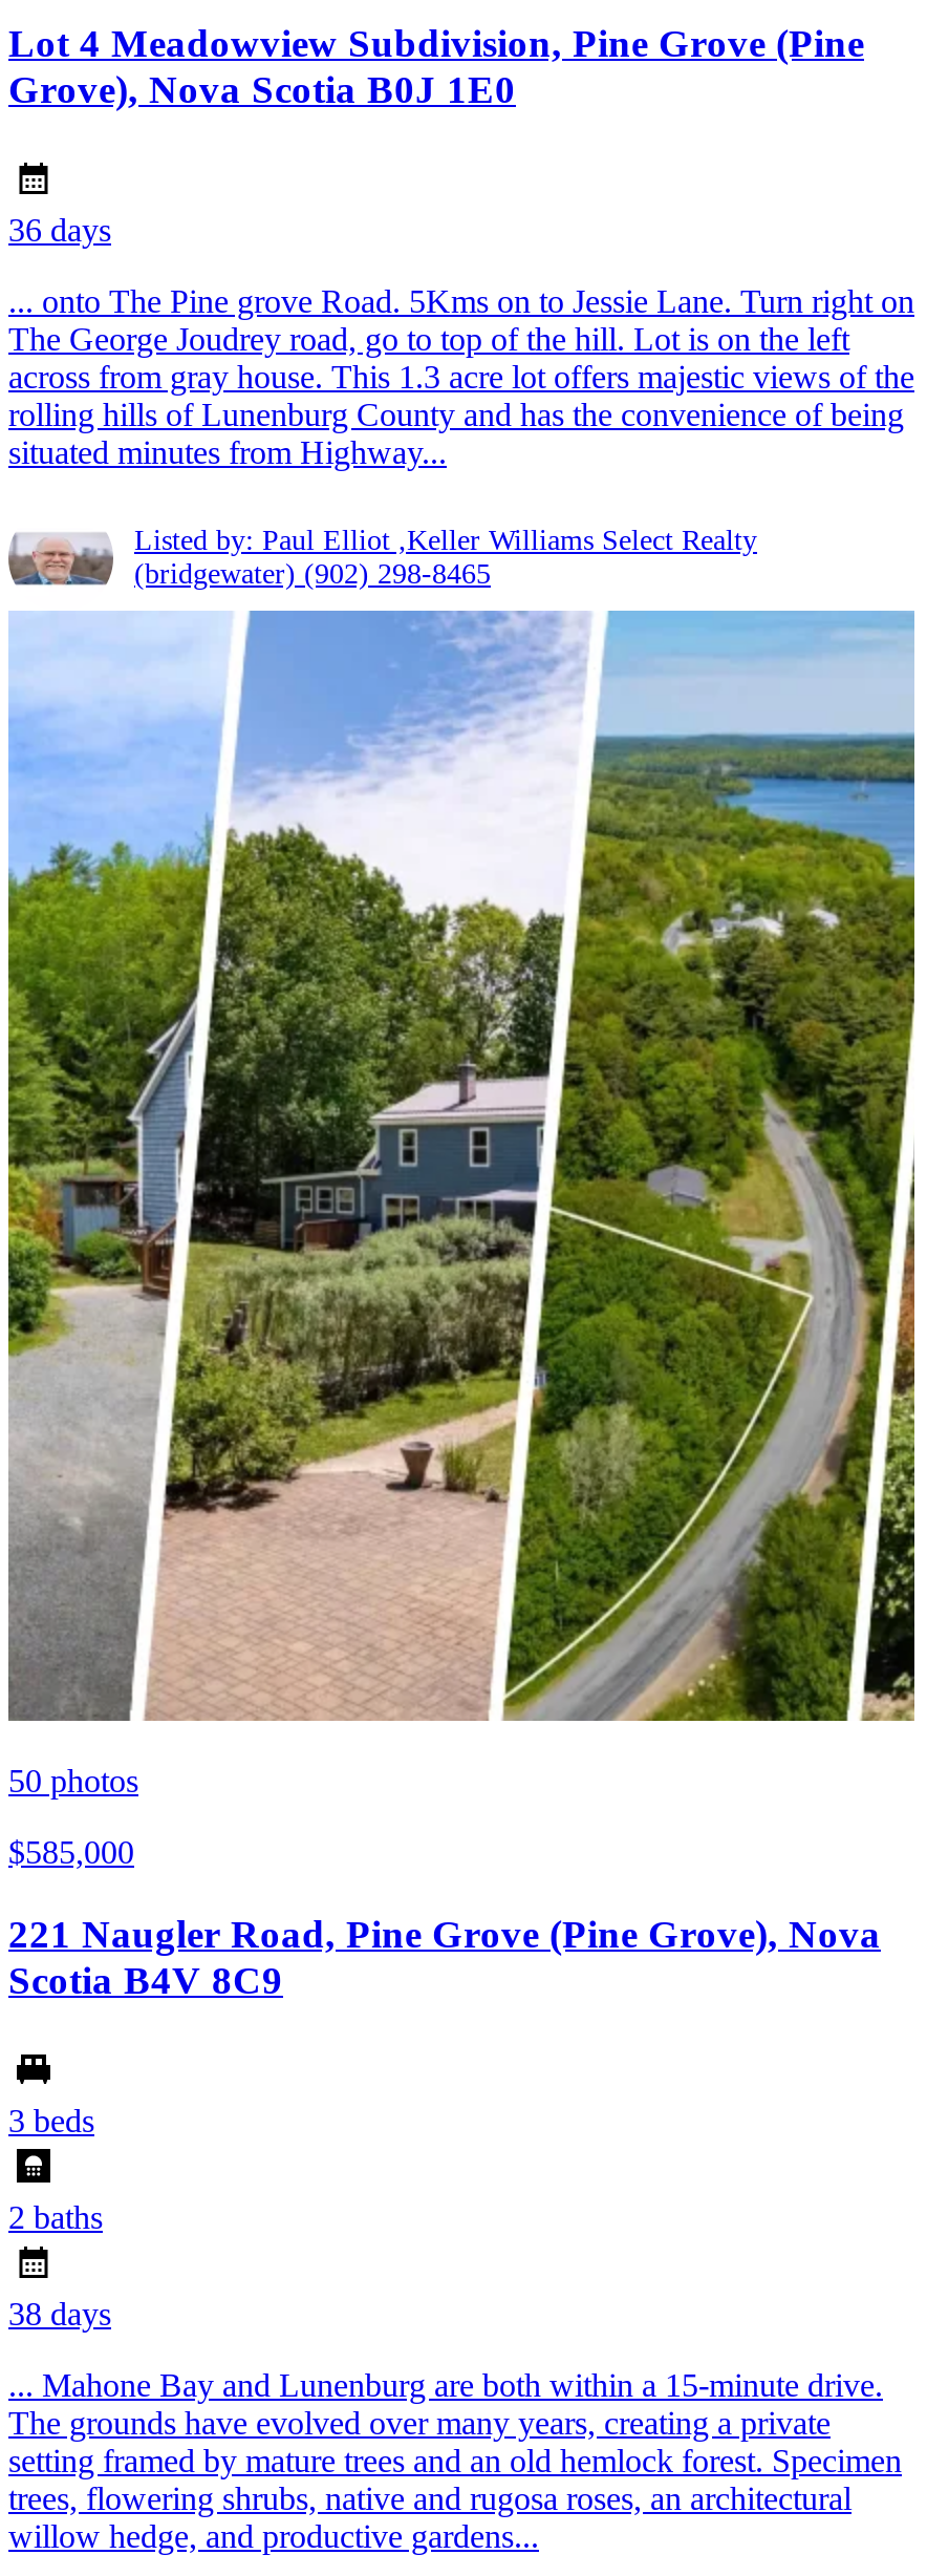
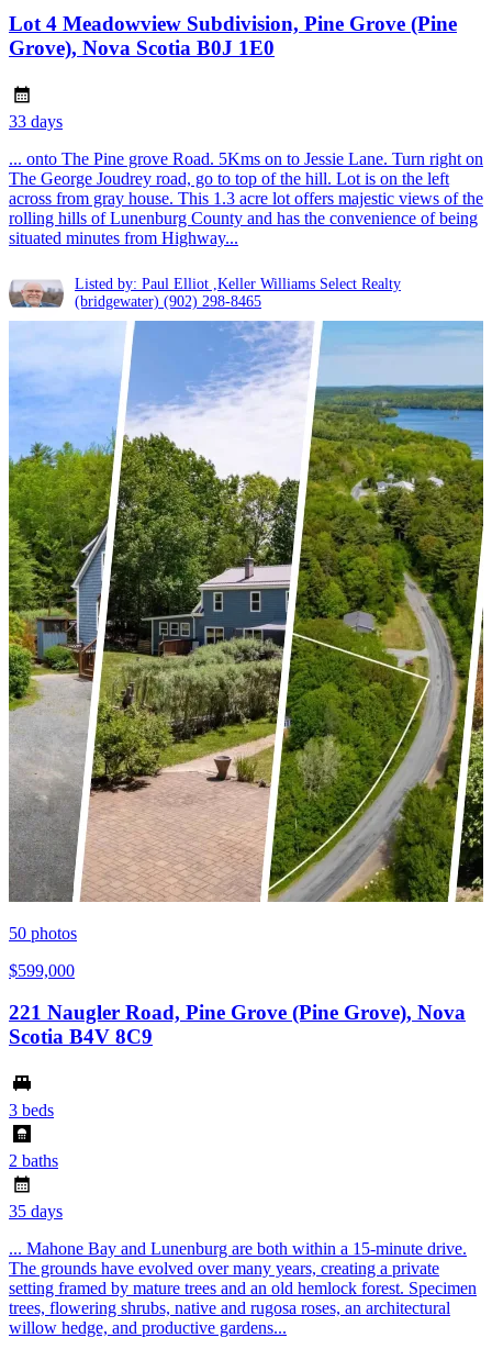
- 36 days
+ 33 days

- $585,000
+ $599,000

- 38 days
+ 35 days
